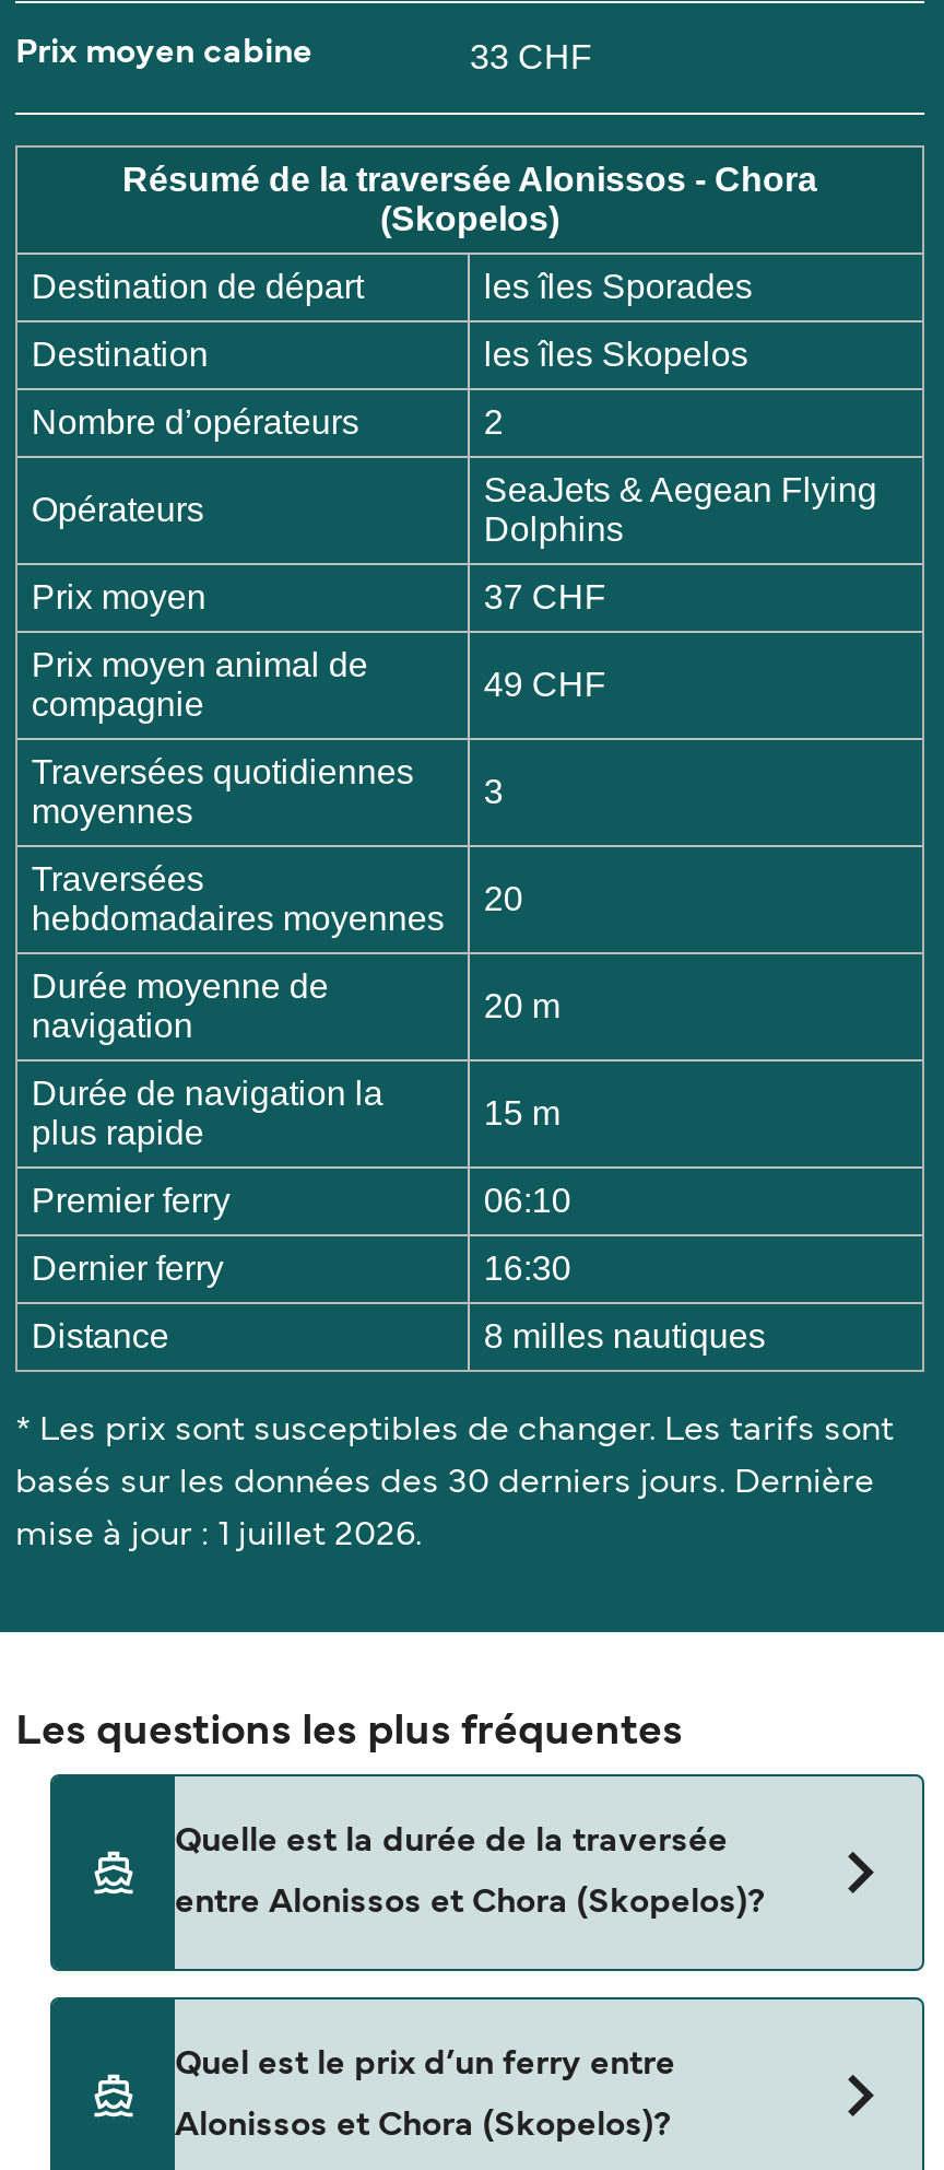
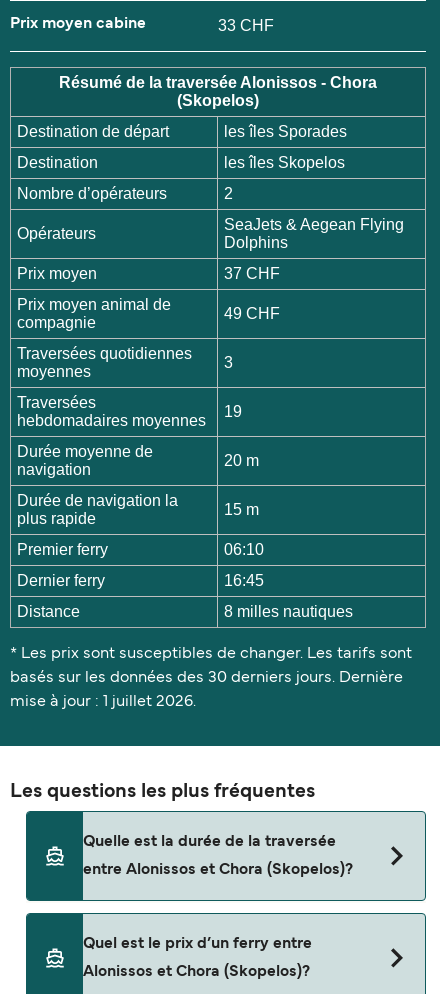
- 20
+ 19

- 16:30
+ 16:45
